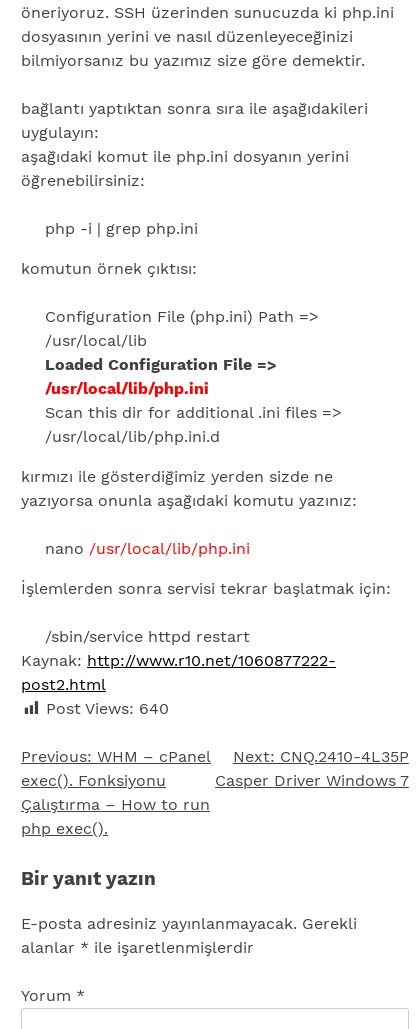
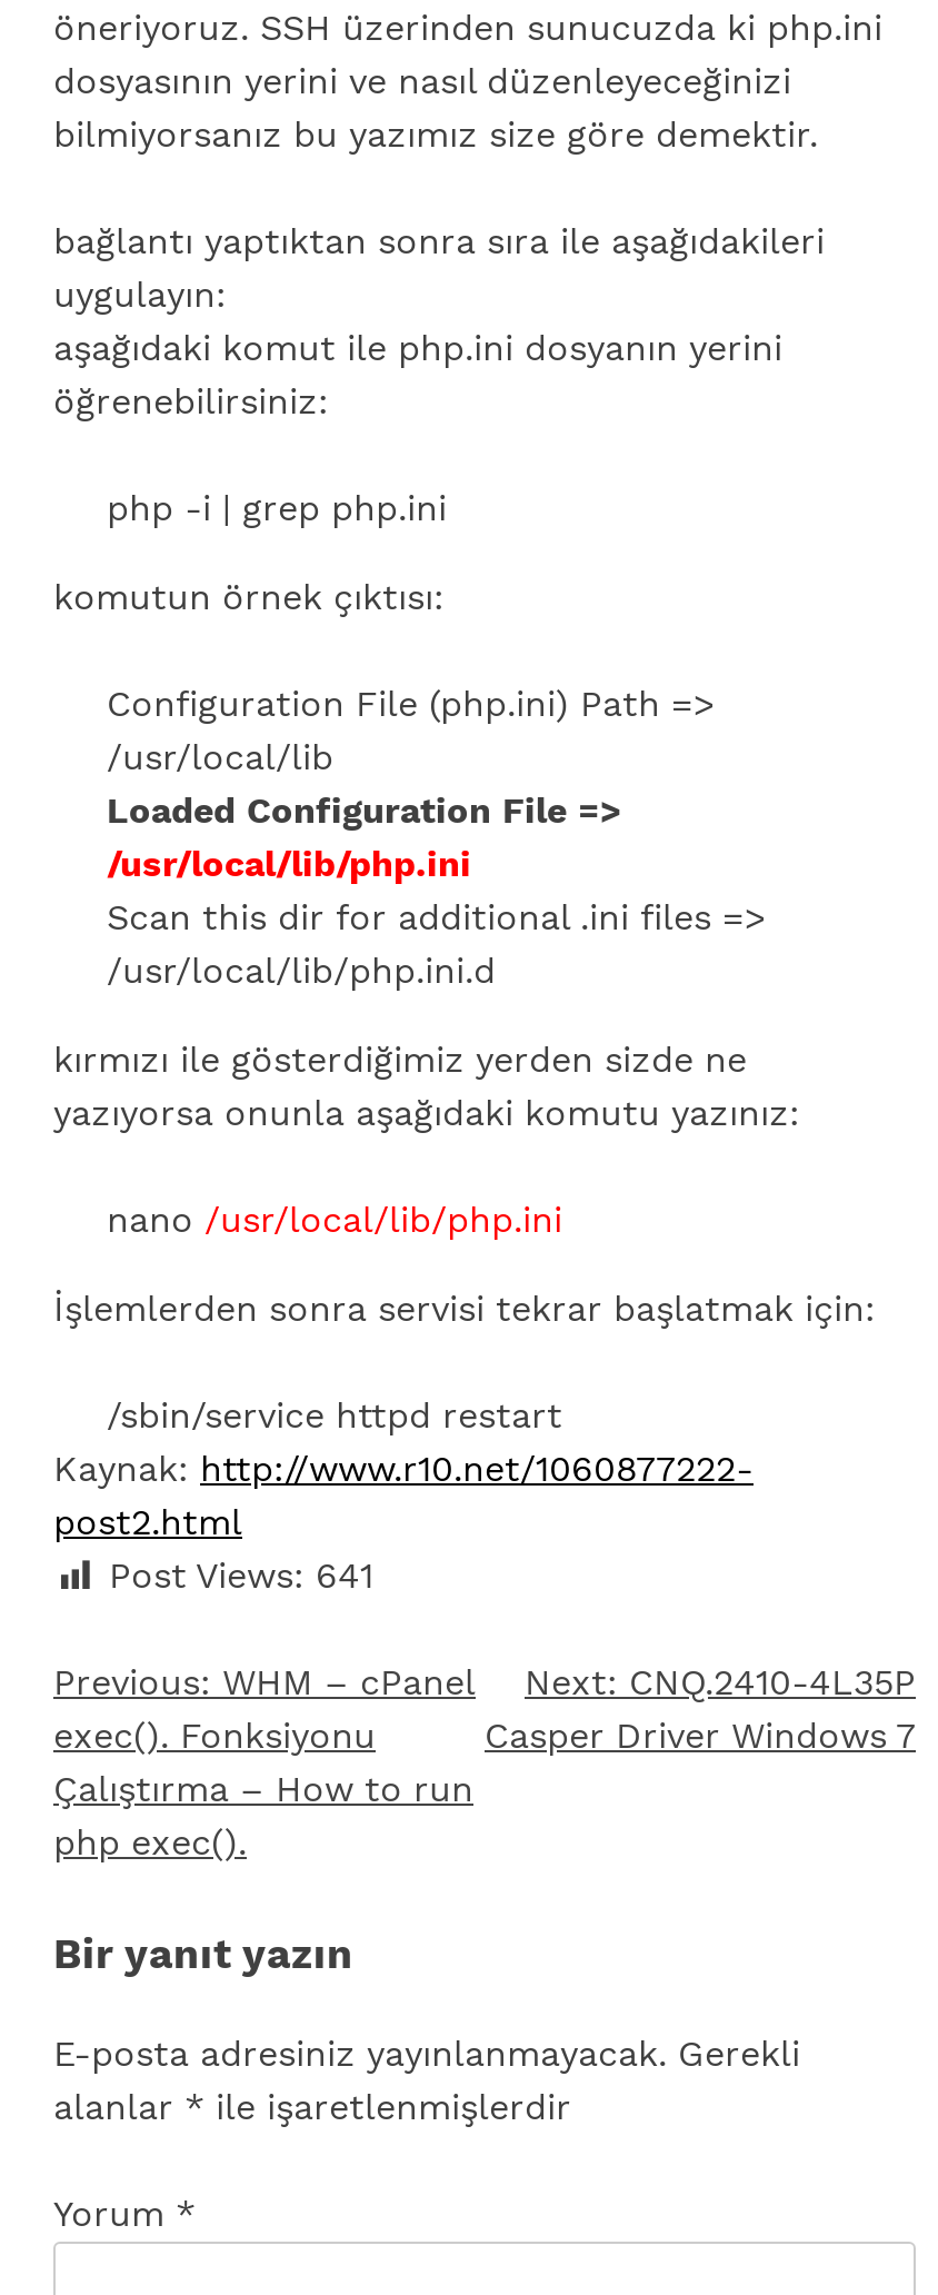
- Post Views: 640
+ Post Views: 641
